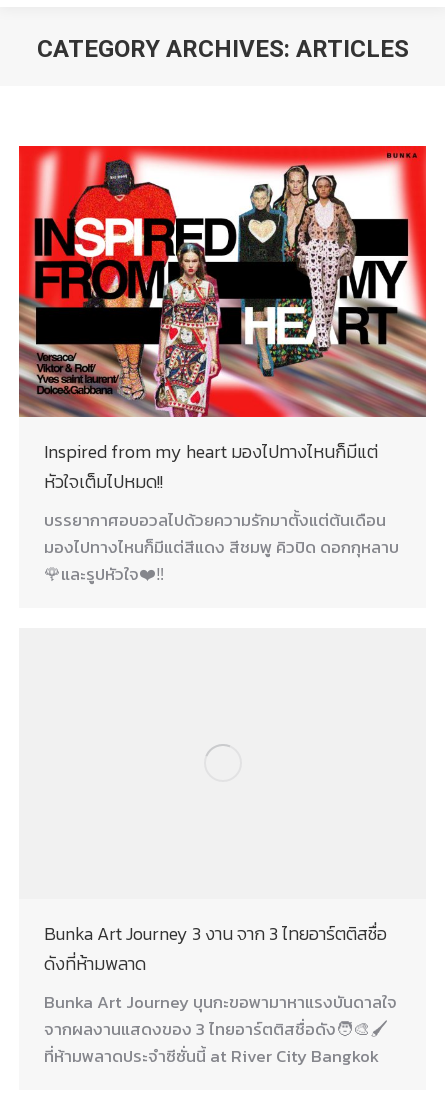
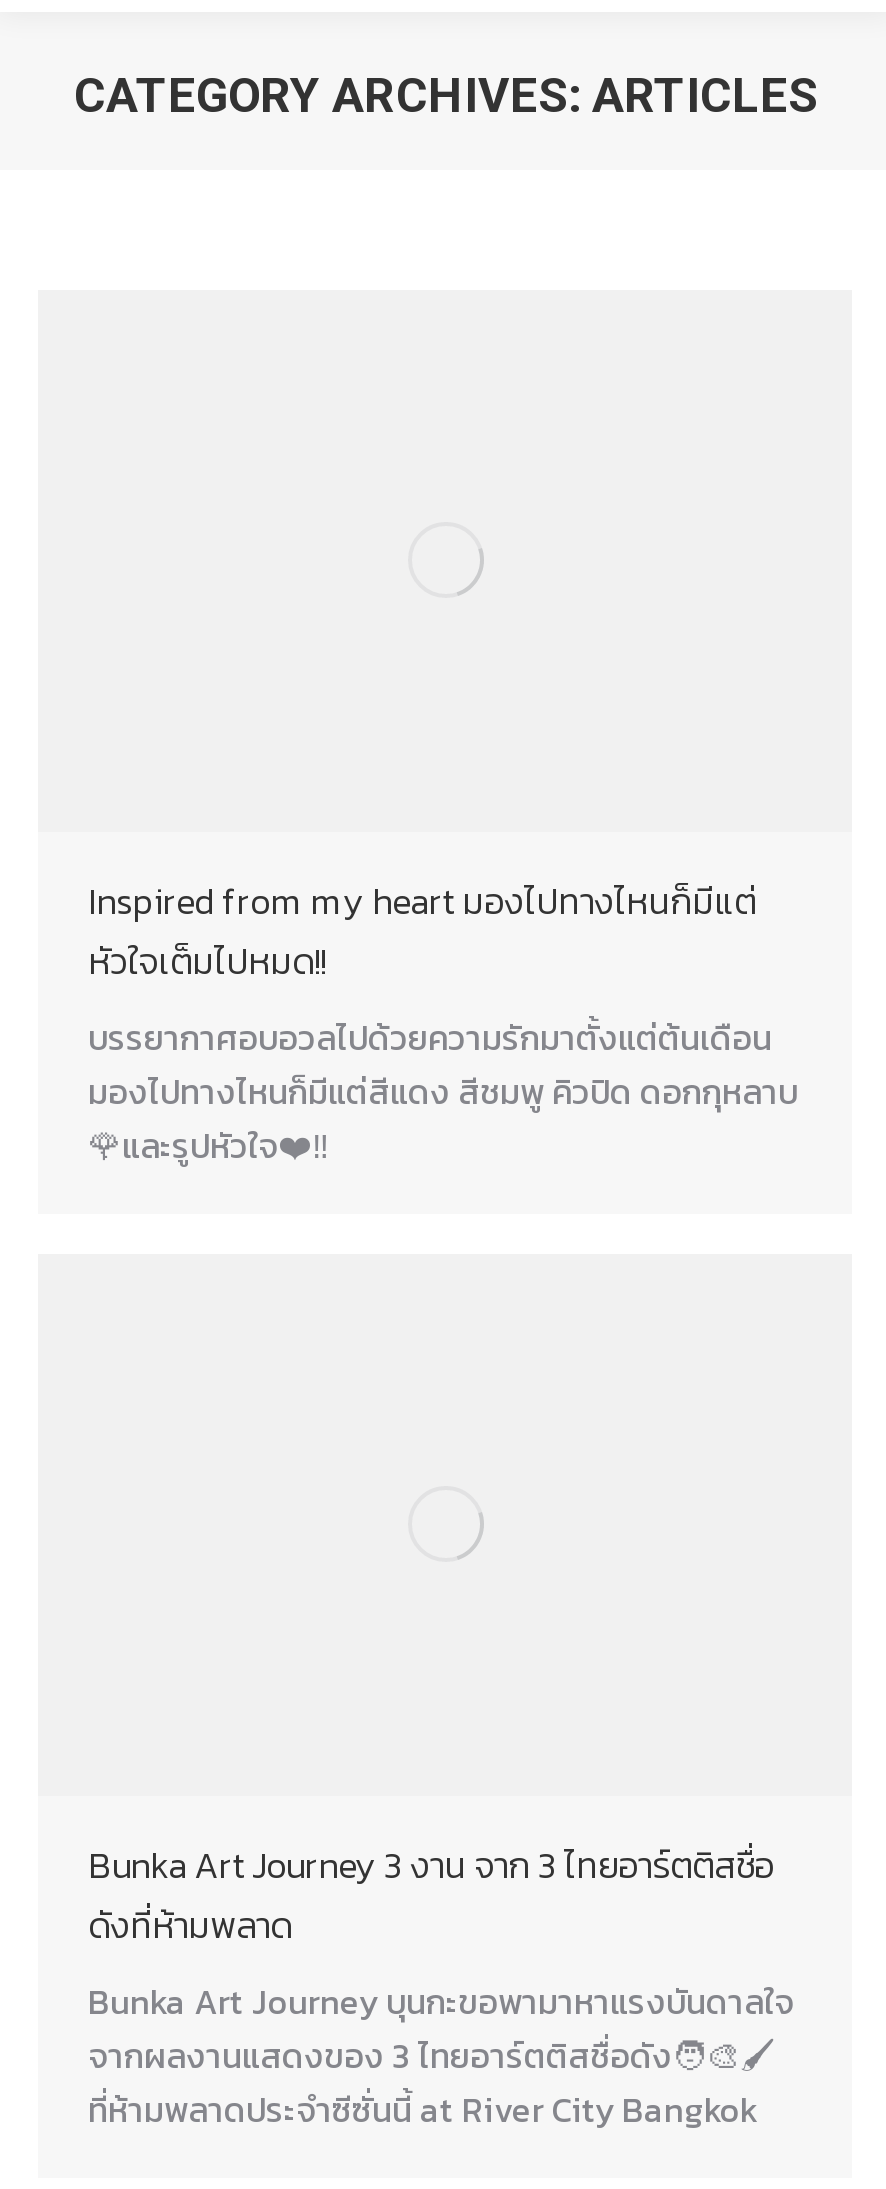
- [image]
